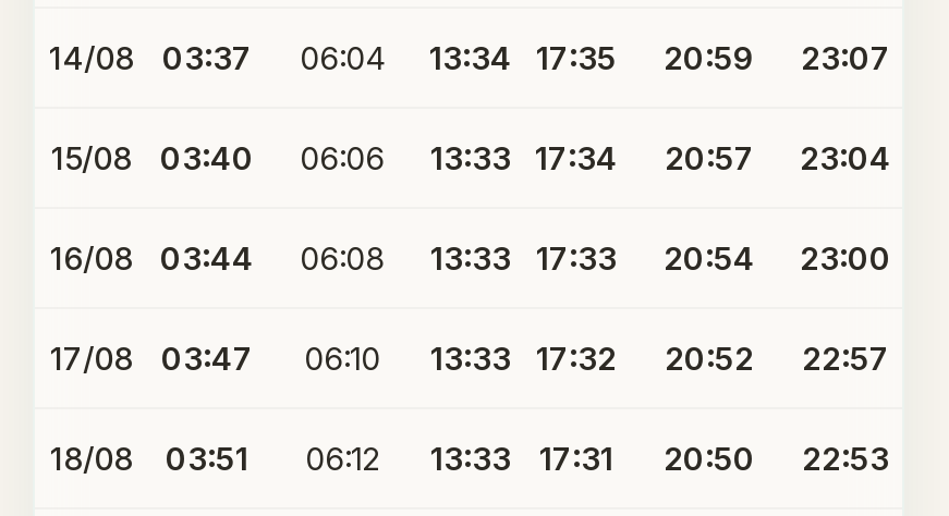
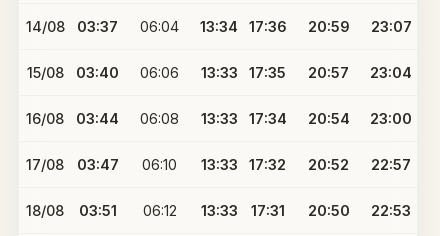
- 14/08 03:37 06:04 13:34 17:35 20:59 23:07
+ 14/08 03:37 06:04 13:34 17:36 20:59 23:07

- 15/08 03:40 06:06 13:33 17:34 20:57 23:04
+ 15/08 03:40 06:06 13:33 17:35 20:57 23:04

- 16/08 03:44 06:08 13:33 17:33 20:54 23:00
+ 16/08 03:44 06:08 13:33 17:34 20:54 23:00
